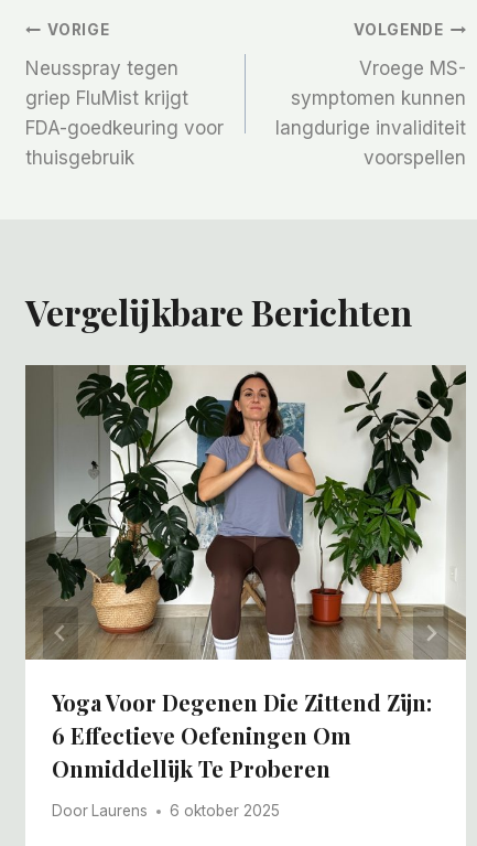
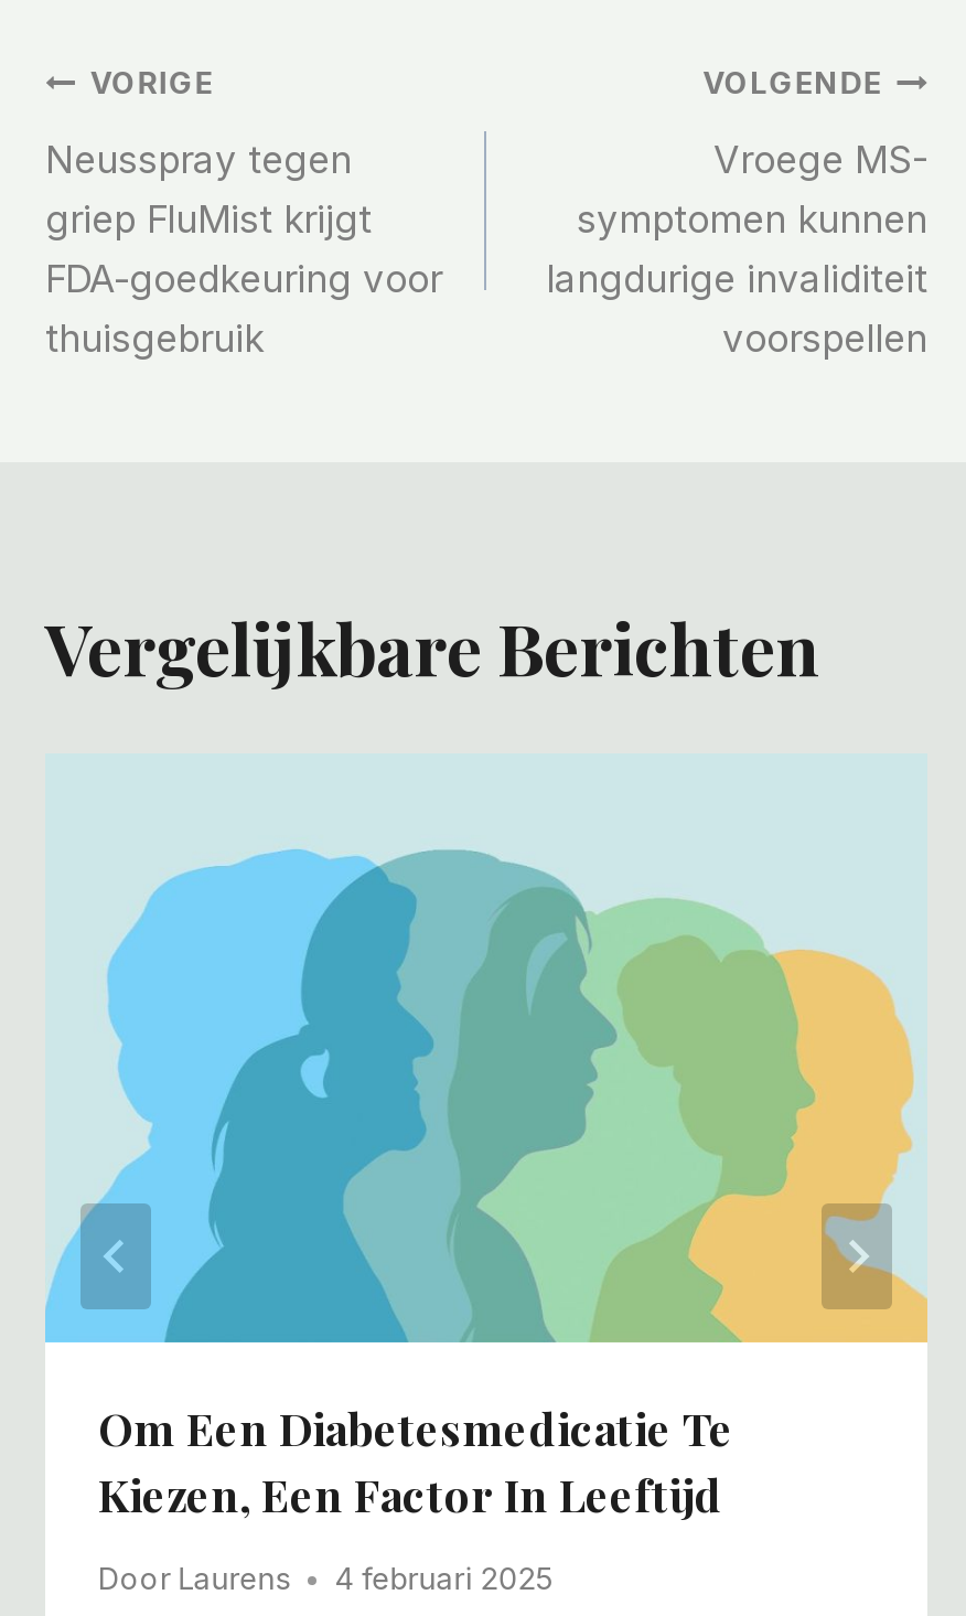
- [image]
- Yoga Voor Degenen Die Zittend Zijn:
- 6 Effectieve Oefeningen Om
- Onmiddellijk Te Proberen
+ [image]
+ Om Een diabetesmedicatie Te
+ Kiezen, Een Factor In Leeftijd

- Door Laurens 6 oktober 2025
+ Door Laurens 4 februari 2025
